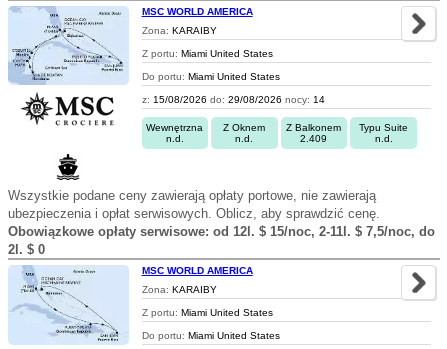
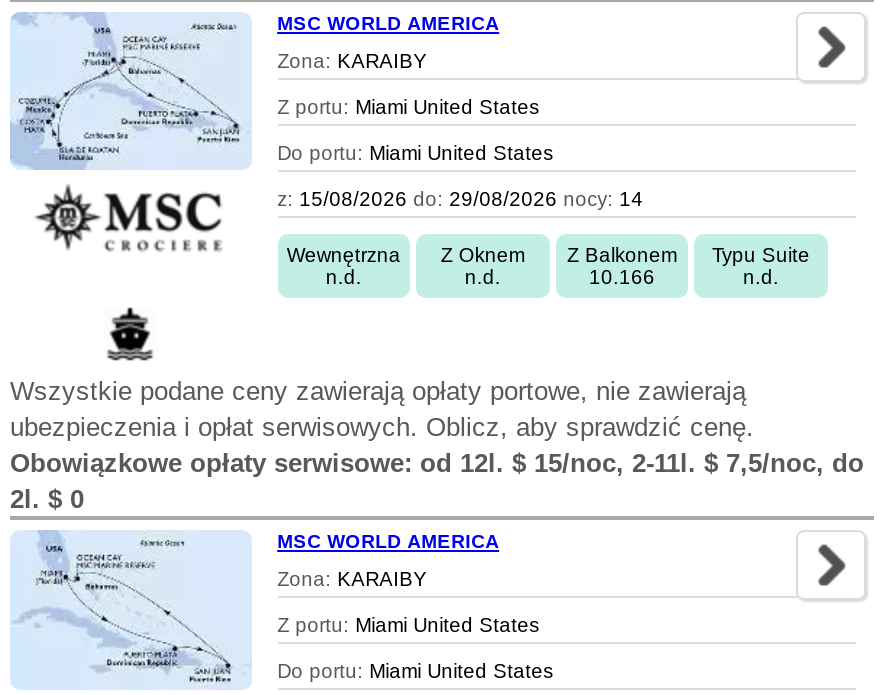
- 2.409
+ 10.166
